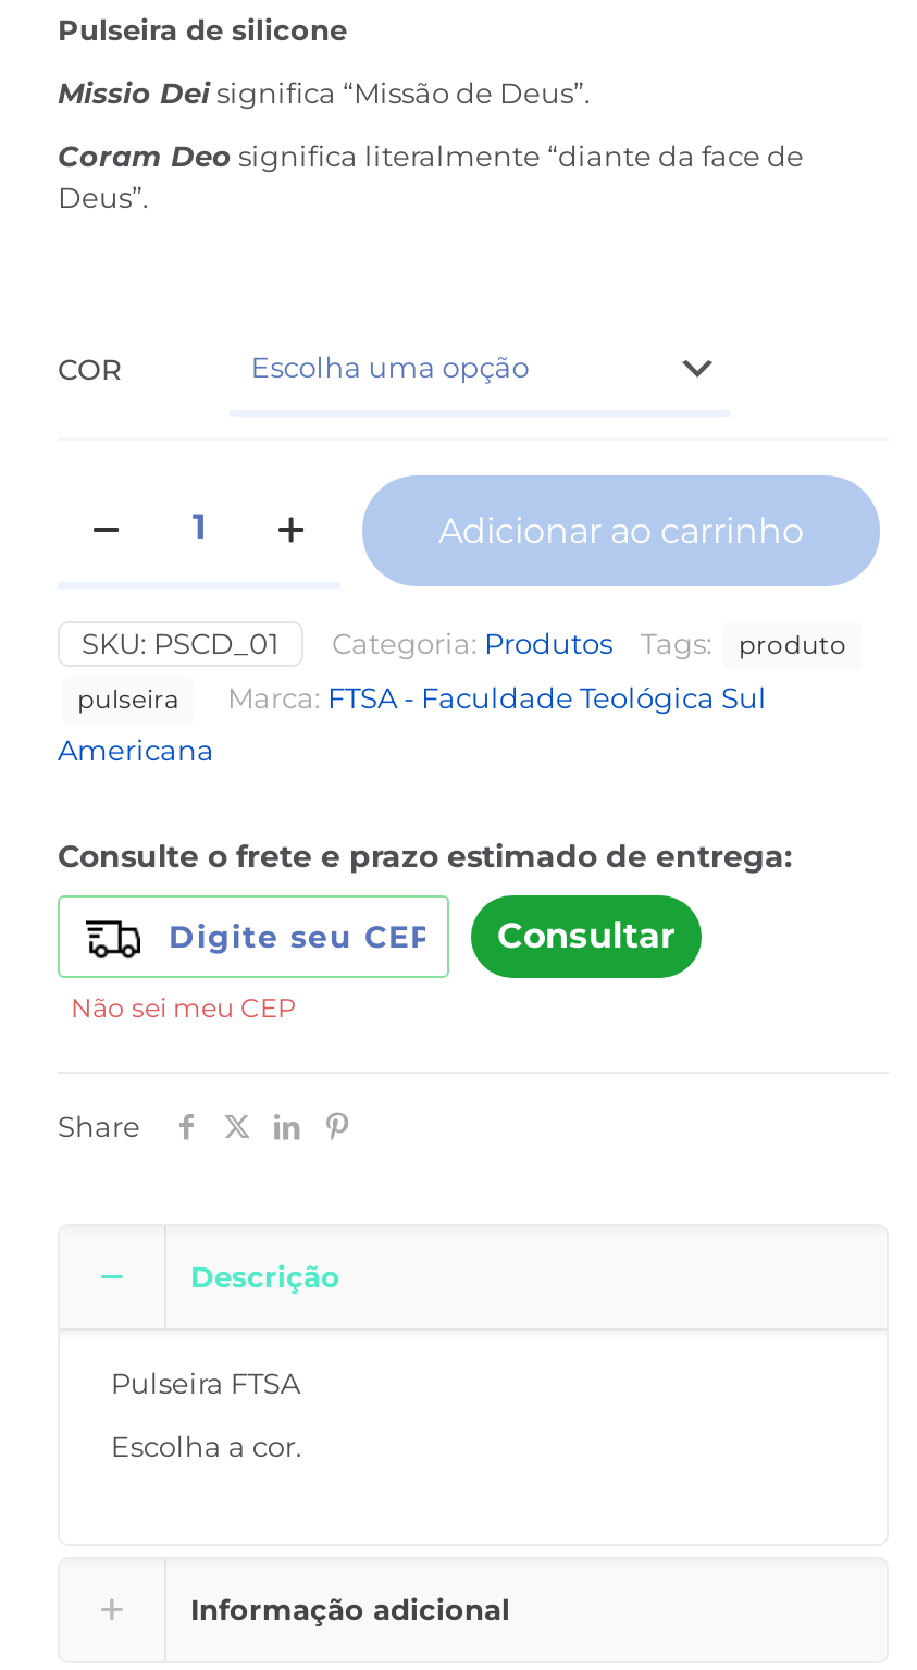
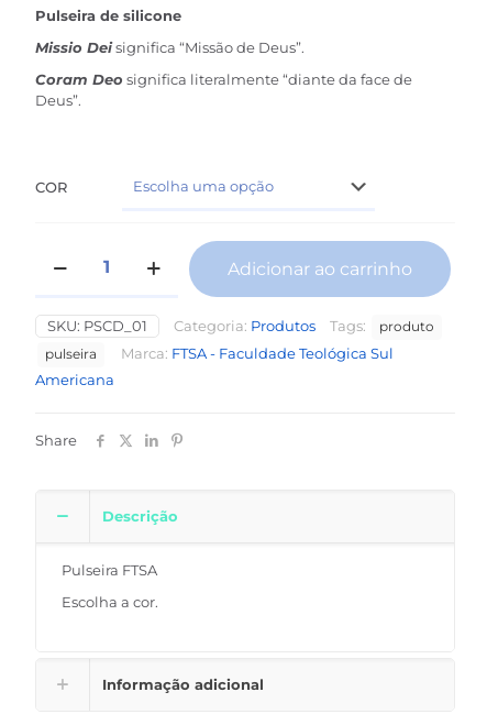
- [image]
- Consulte o frete e prazo estimado de entrega:
- Consultar
- Não sei meu CEP
